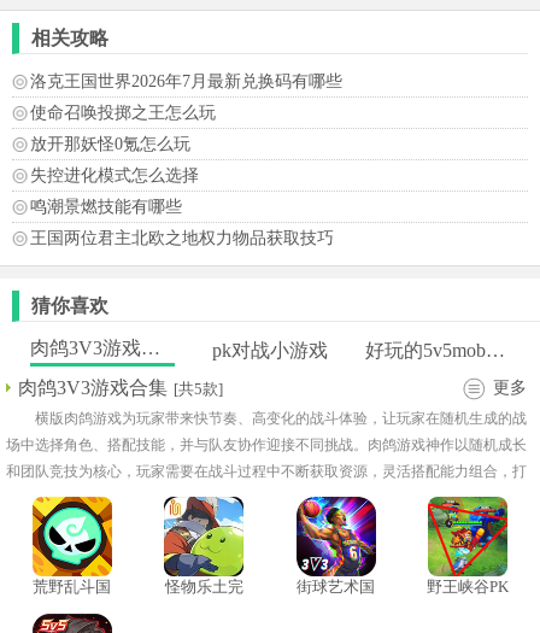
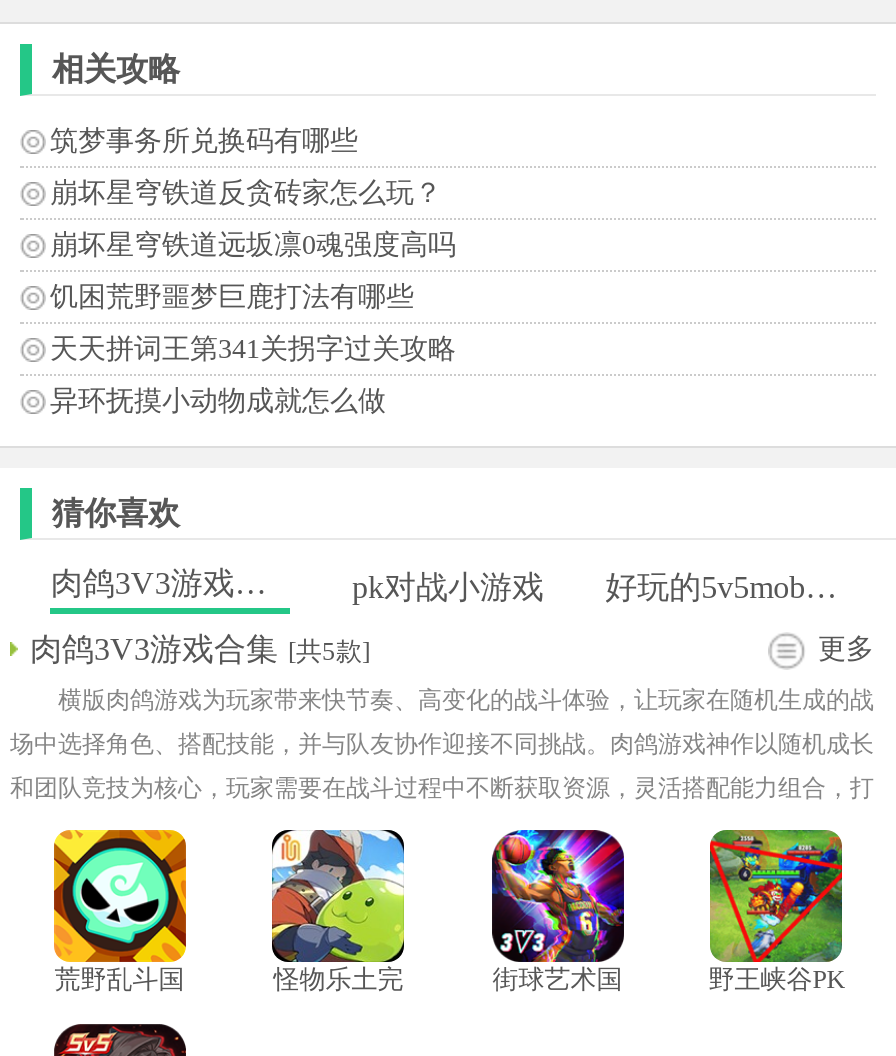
- 洛克王国世界2026年7月最新兑换码有哪些
+ 筑梦事务所兑换码有哪些

- 使命召唤投掷之王怎么玩
+ 崩坏星穹铁道反贪砖家怎么玩？

- 放开那妖怪0氪怎么玩
+ 崩坏星穹铁道远坂凛0魂强度高吗

- 失控进化模式怎么选择
+ 饥困荒野噩梦巨鹿打法有哪些

- 鸣潮景燃技能有哪些
+ 天天拼词王第341关拐字过关攻略

- 王国两位君主北欧之地权力物品获取技巧
+ 异环抚摸小动物成就怎么做
